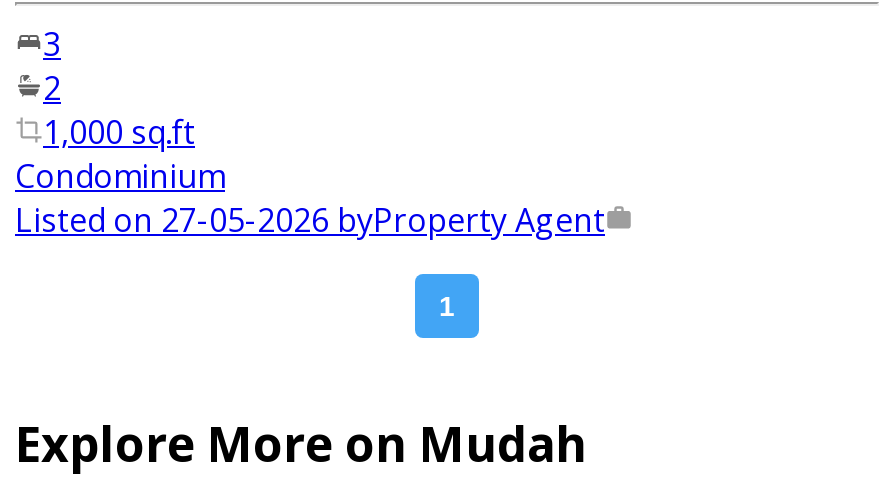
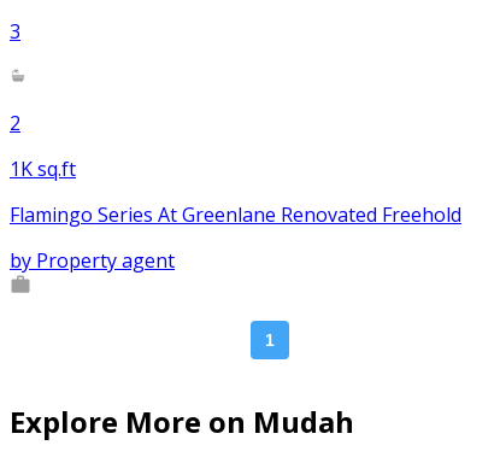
- 1,000 sq.ft
- Condominium
- Listed on 27-05-2026 byProperty Agent
+ 1K sq.ft
+ Flamingo Series At Greenlane Renovated Freehold
+ byProperty agent
